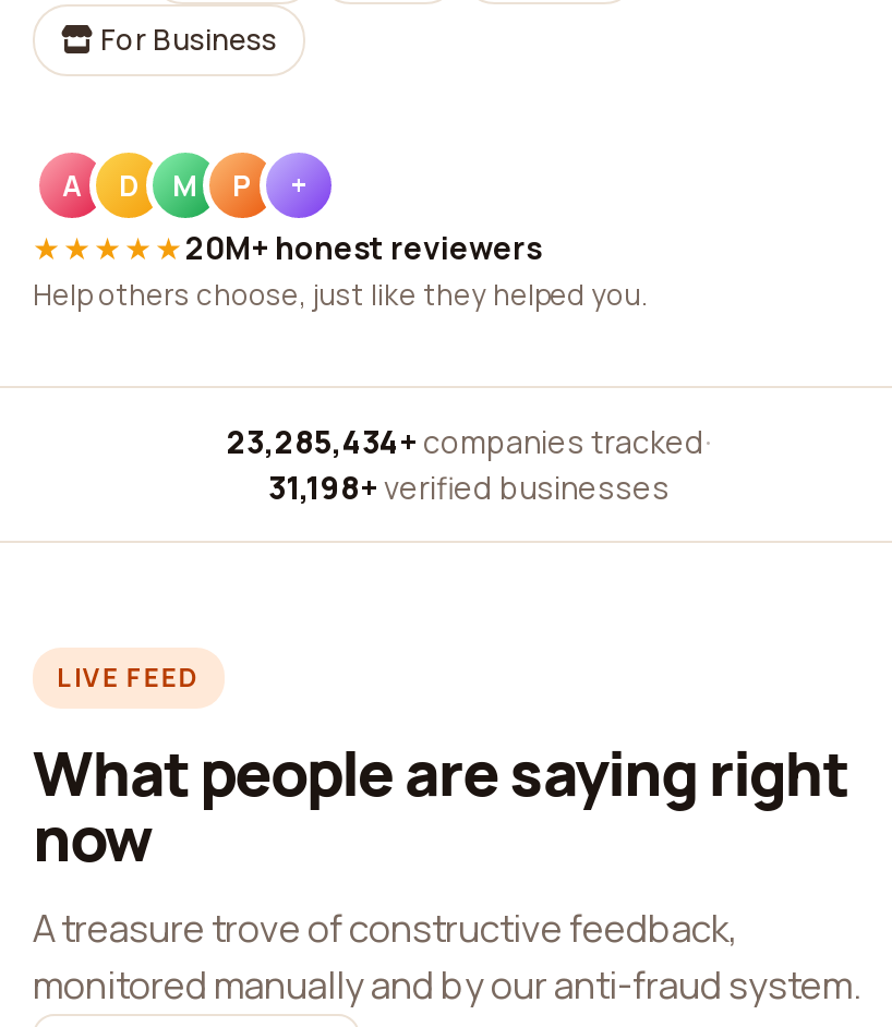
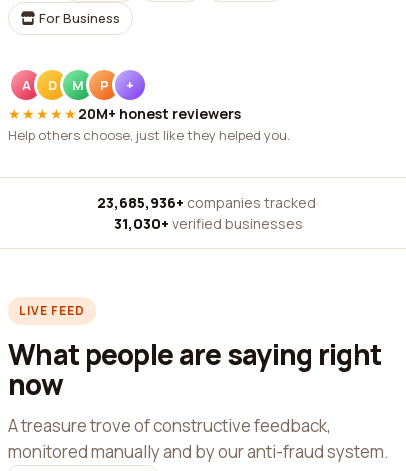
- 23,285,434+ companies tracked ·
+ 23,685,936+ companies tracked ·

- 31,198+ verified businesses
+ 31,030+ verified businesses
